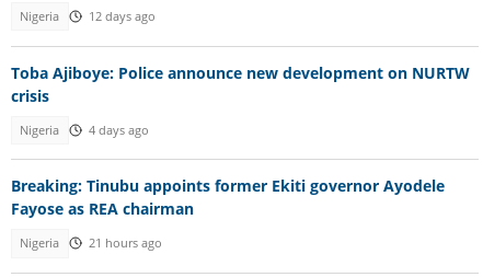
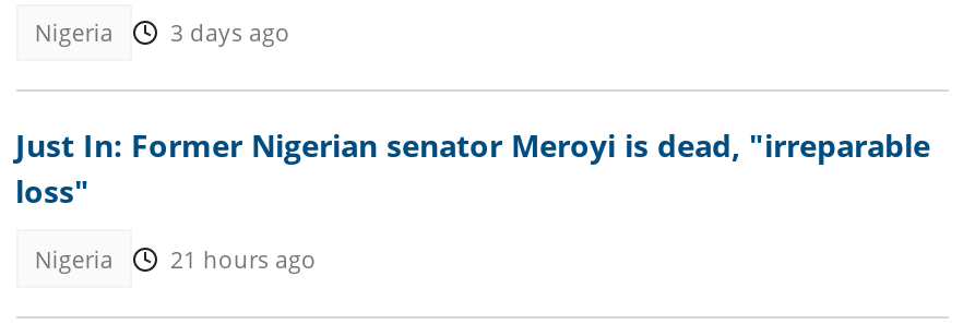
- 12 days ago
- Toba Ajiboye: Police announce new development on NURTW
- crisis
- Nigeria
- 4 days ago
- Breaking: Tinubu appoints former Ekiti governor Ayodele
- Fayose as REA chairman
+ 3 days ago
+ Just In: Former Nigerian senator Meroyi is dead, "irreparable
+ loss"
